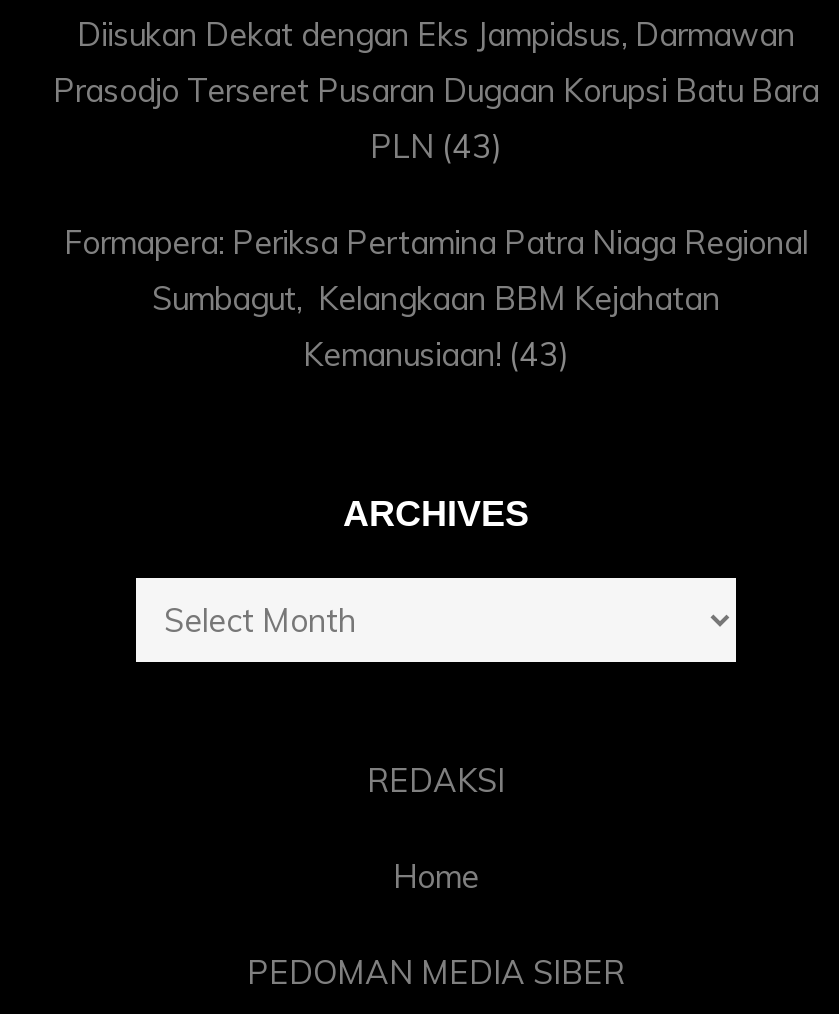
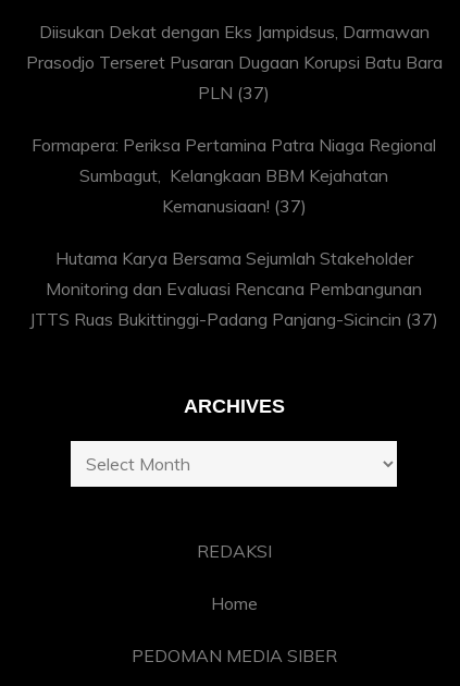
- PLN (43)
+ PLN (37)

- Kemanusiaan! (43)
+ Kemanusiaan! (37)
+ Hutama Karya Bersama Sejumlah Stakeholder
+ Monitoring dan Evaluasi Rencana Pembangunan
+ JTTS Ruas Bukittinggi-Padang Panjang-Sicincin (37)
